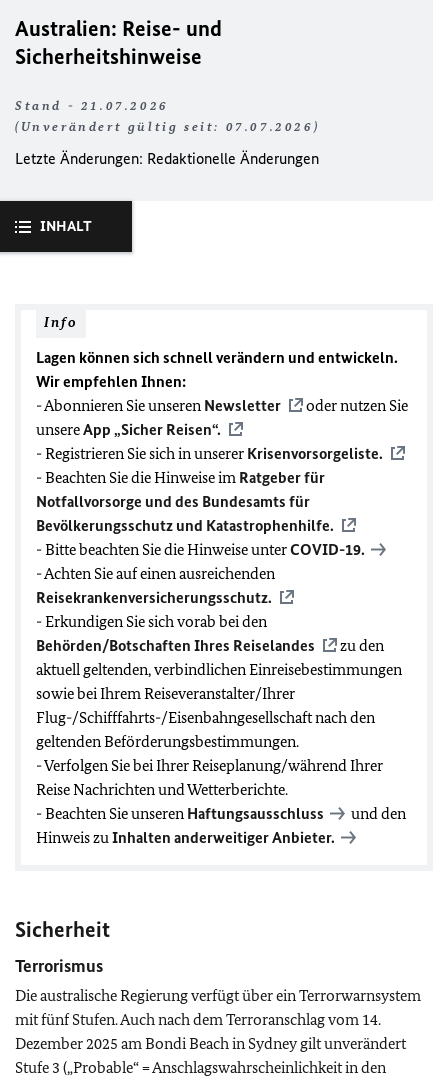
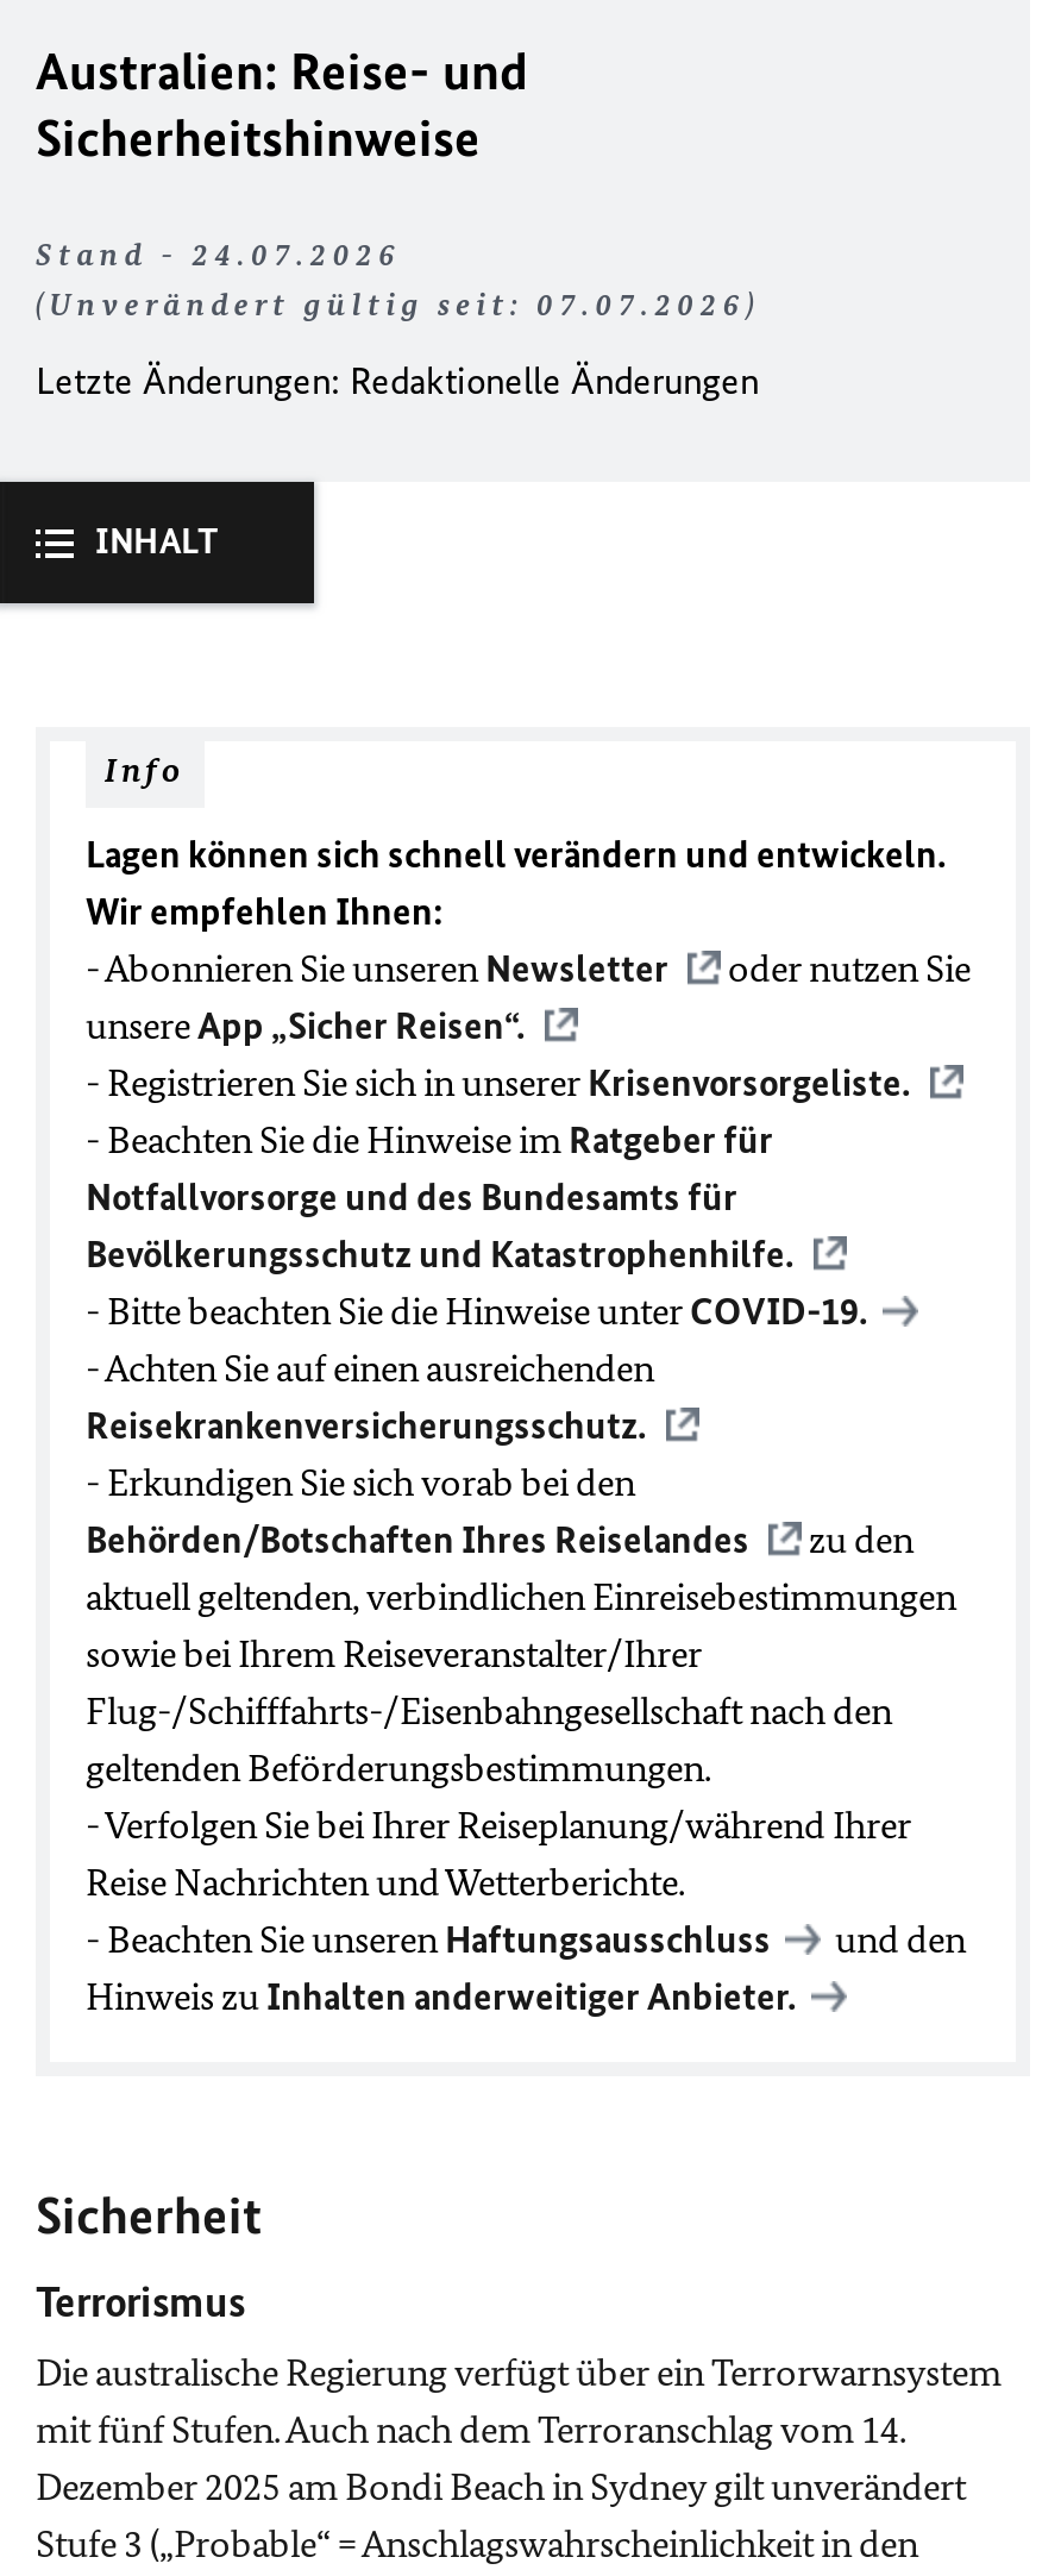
- Stand - 21.07.2026
+ Stand - 24.07.2026
